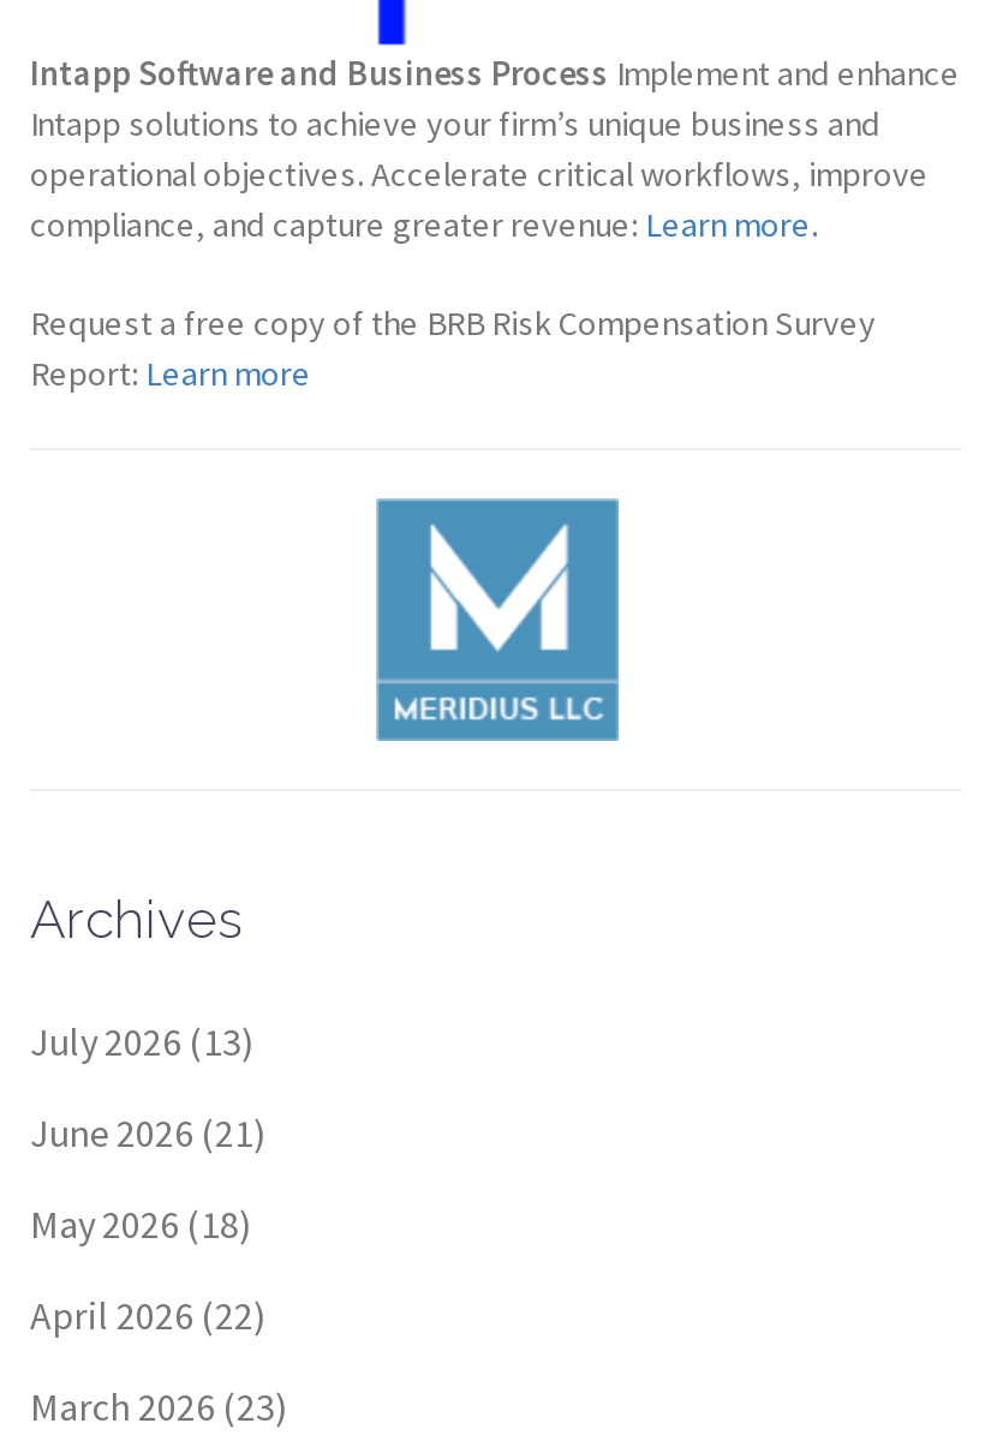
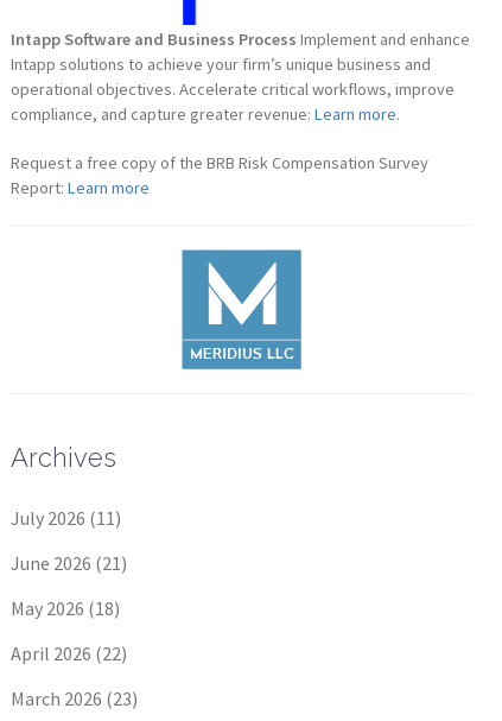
- July 2026 (13)
+ July 2026 (11)
